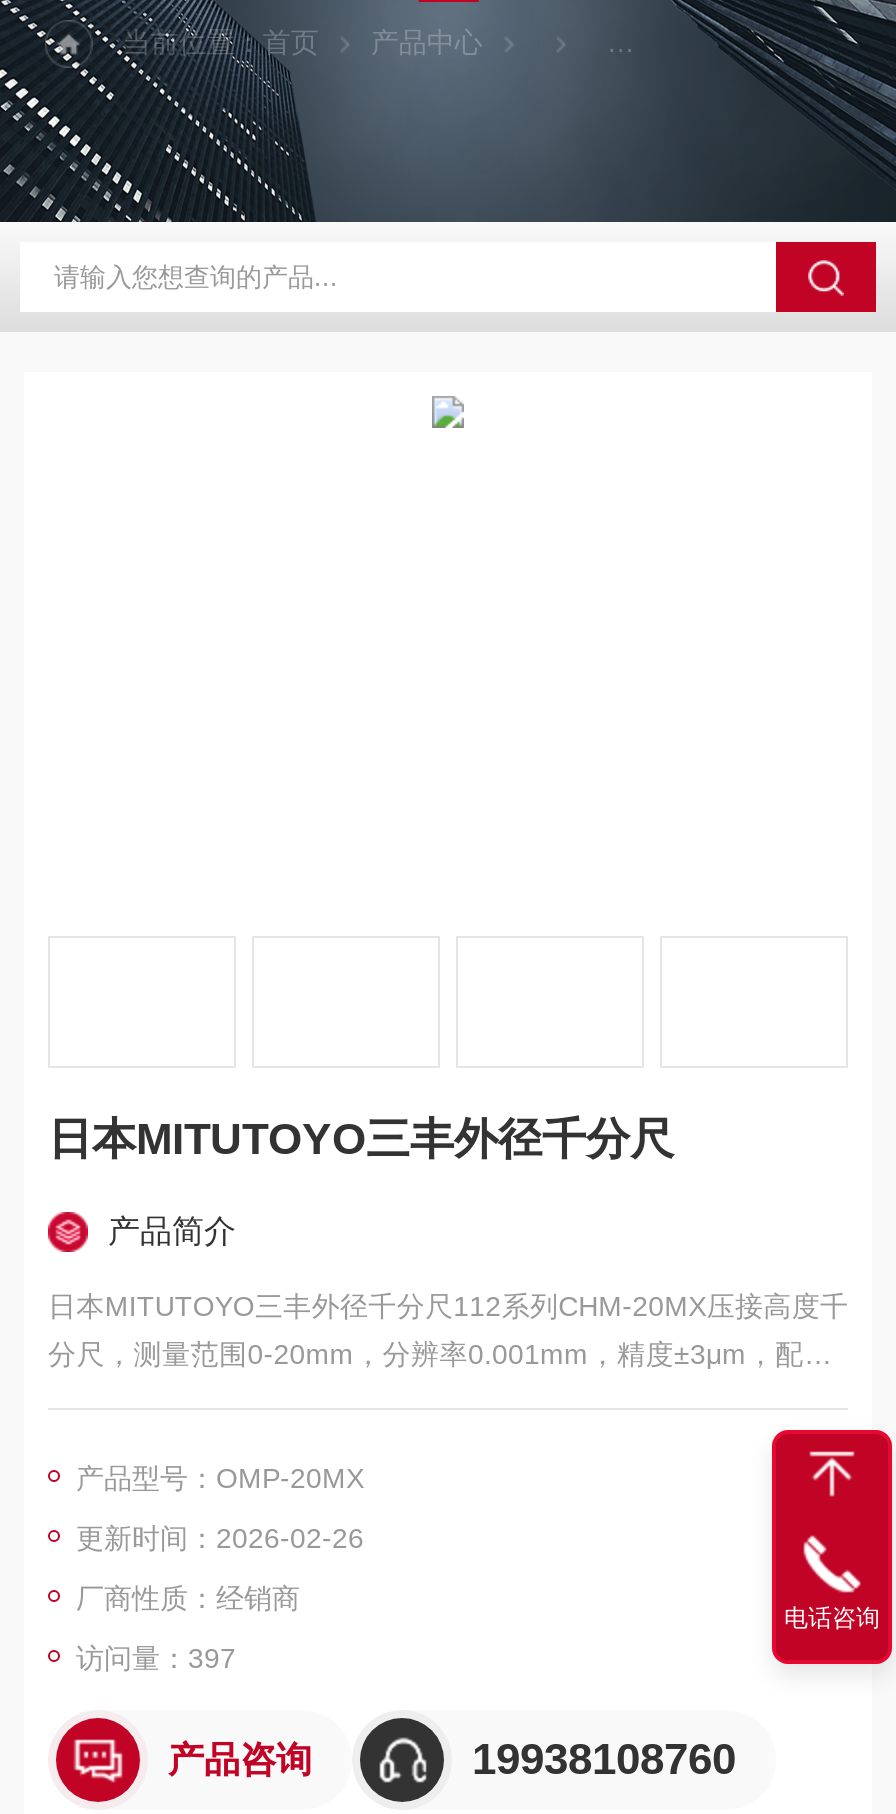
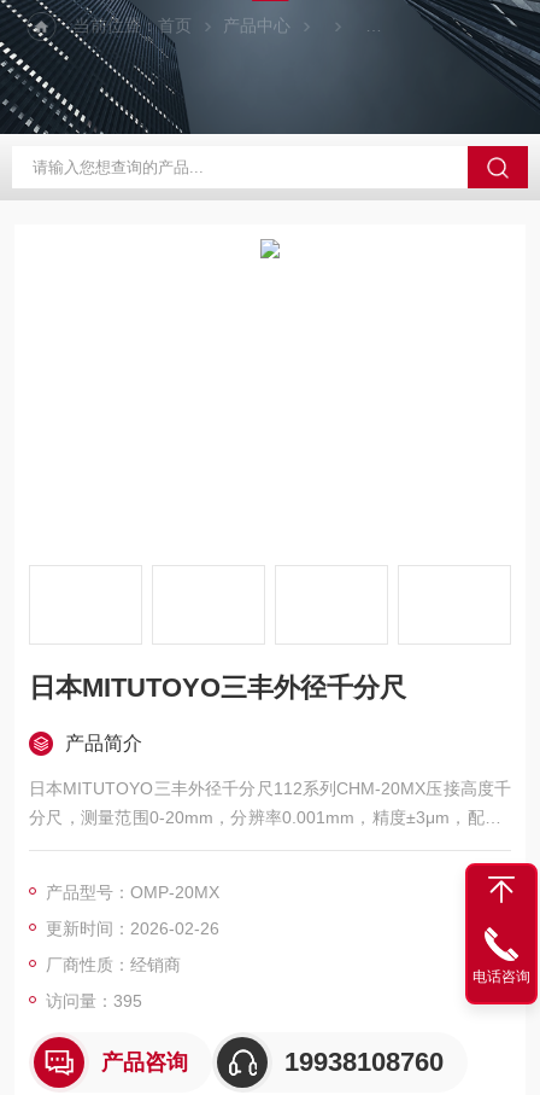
- 访问量：397
+ 访问量：395
